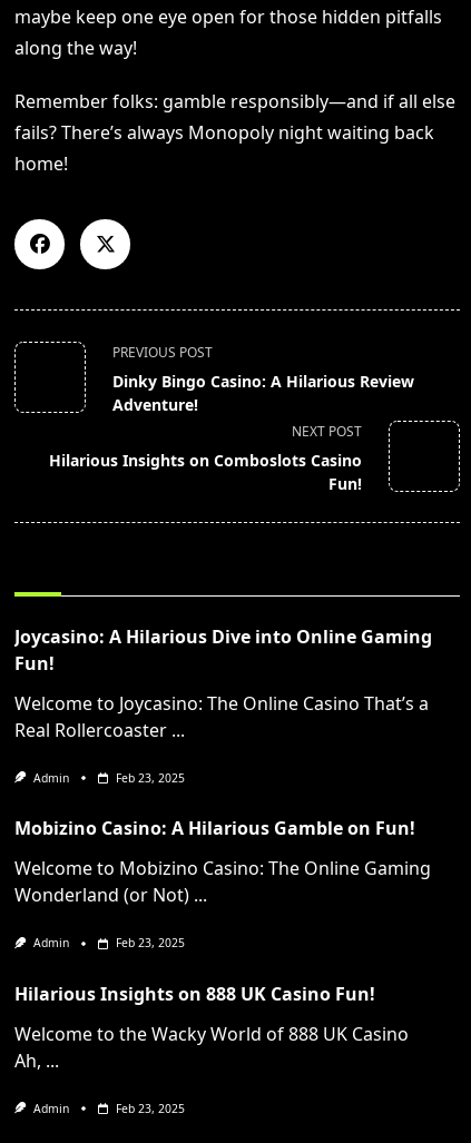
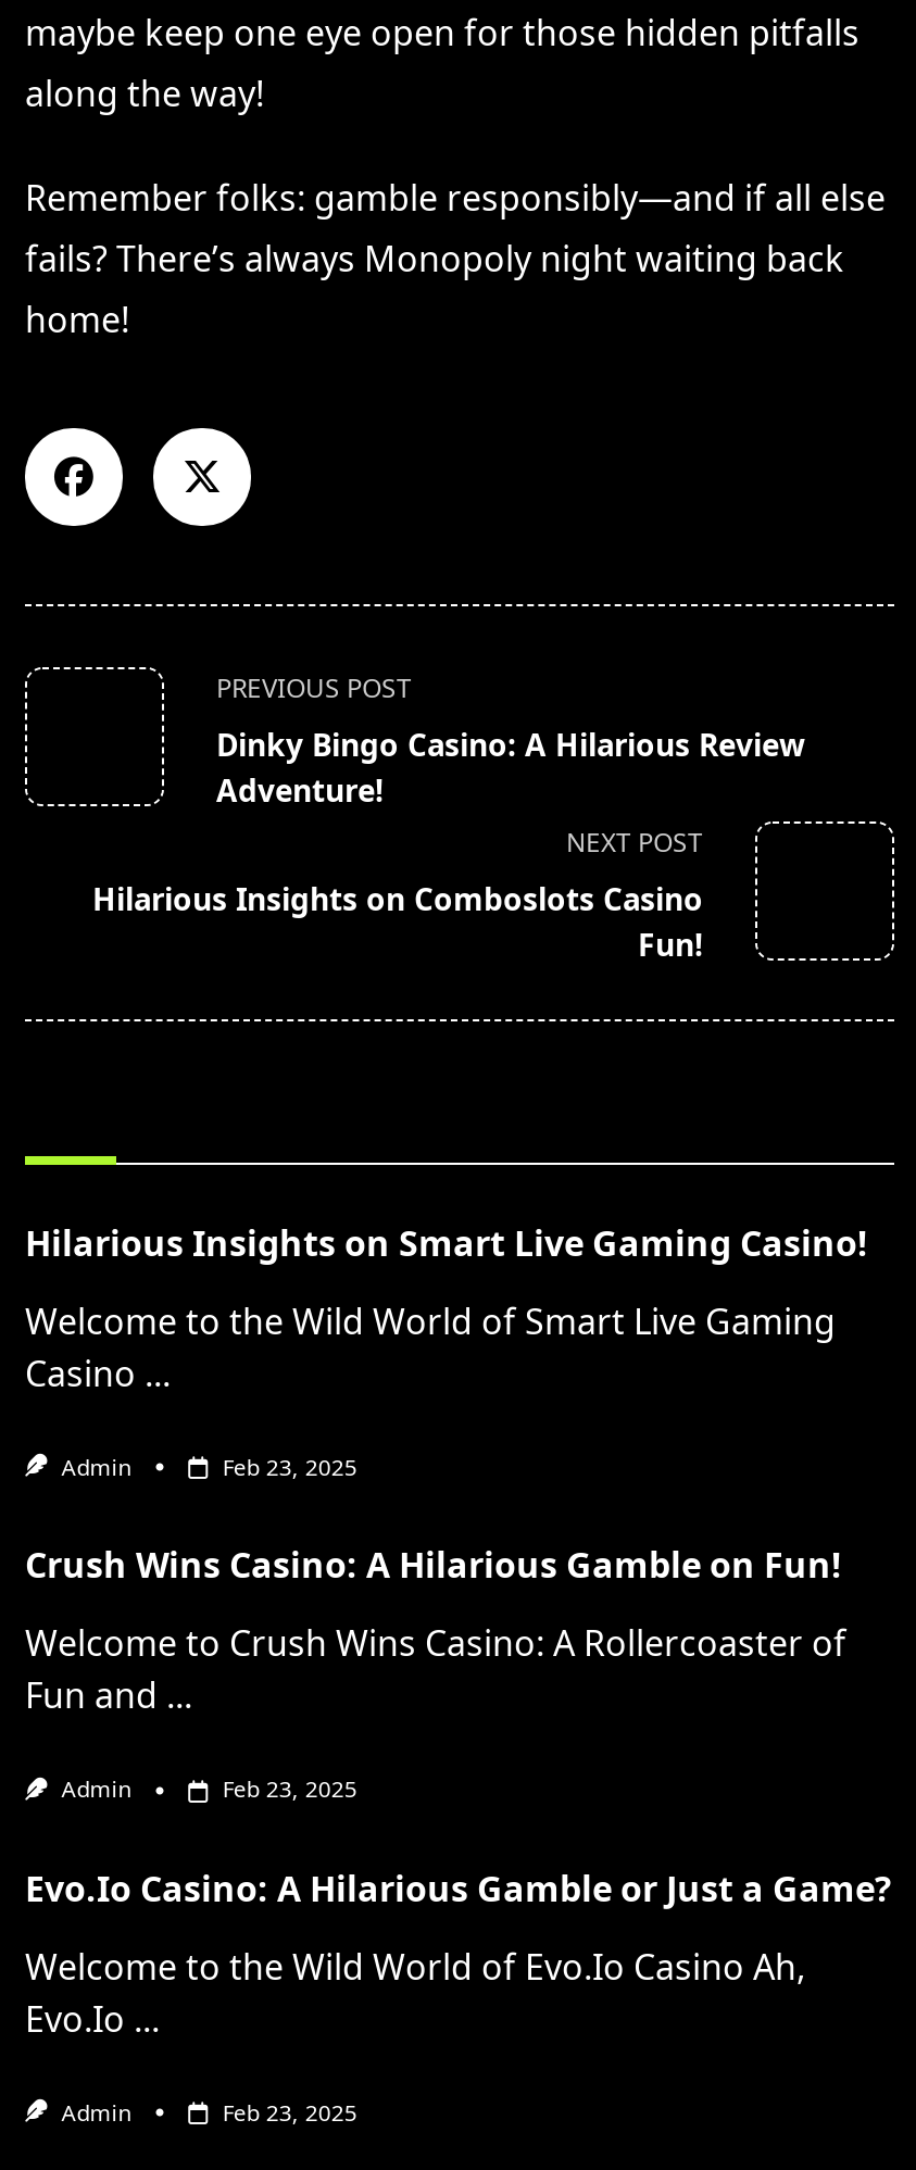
- Joycasino: A Hilarious Dive into Online Gaming
- Fun!
+ Hilarious Insights on Smart Live Gaming Casino!

- Welcome to Joycasino: The Online Casino That’s a
- Real Rollercoaster ...
+ Welcome to the Wild World of Smart Live Gaming
+ Casino ...

- Mobizino Casino: A Hilarious Gamble on Fun!
+ Crush Wins Casino: A Hilarious Gamble on Fun!

- Welcome to Mobizino Casino: The Online Gaming
- Wonderland (or Not) ...
+ Welcome to Crush Wins Casino: A Rollercoaster of
+ Fun and ...

- Hilarious Insights on 888 UK Casino Fun!
+ Evo.Io Casino: A Hilarious Gamble or Just a Game?

- Welcome to the Wacky World of 888 UK Casino
- Ah, ...
+ Welcome to the Wild World of Evo.Io Casino Ah,
+ Evo.Io ...
